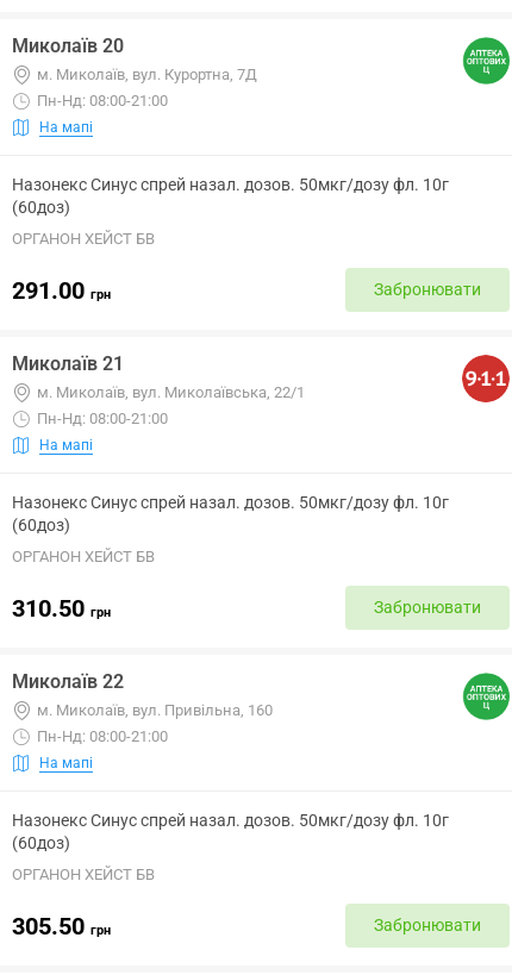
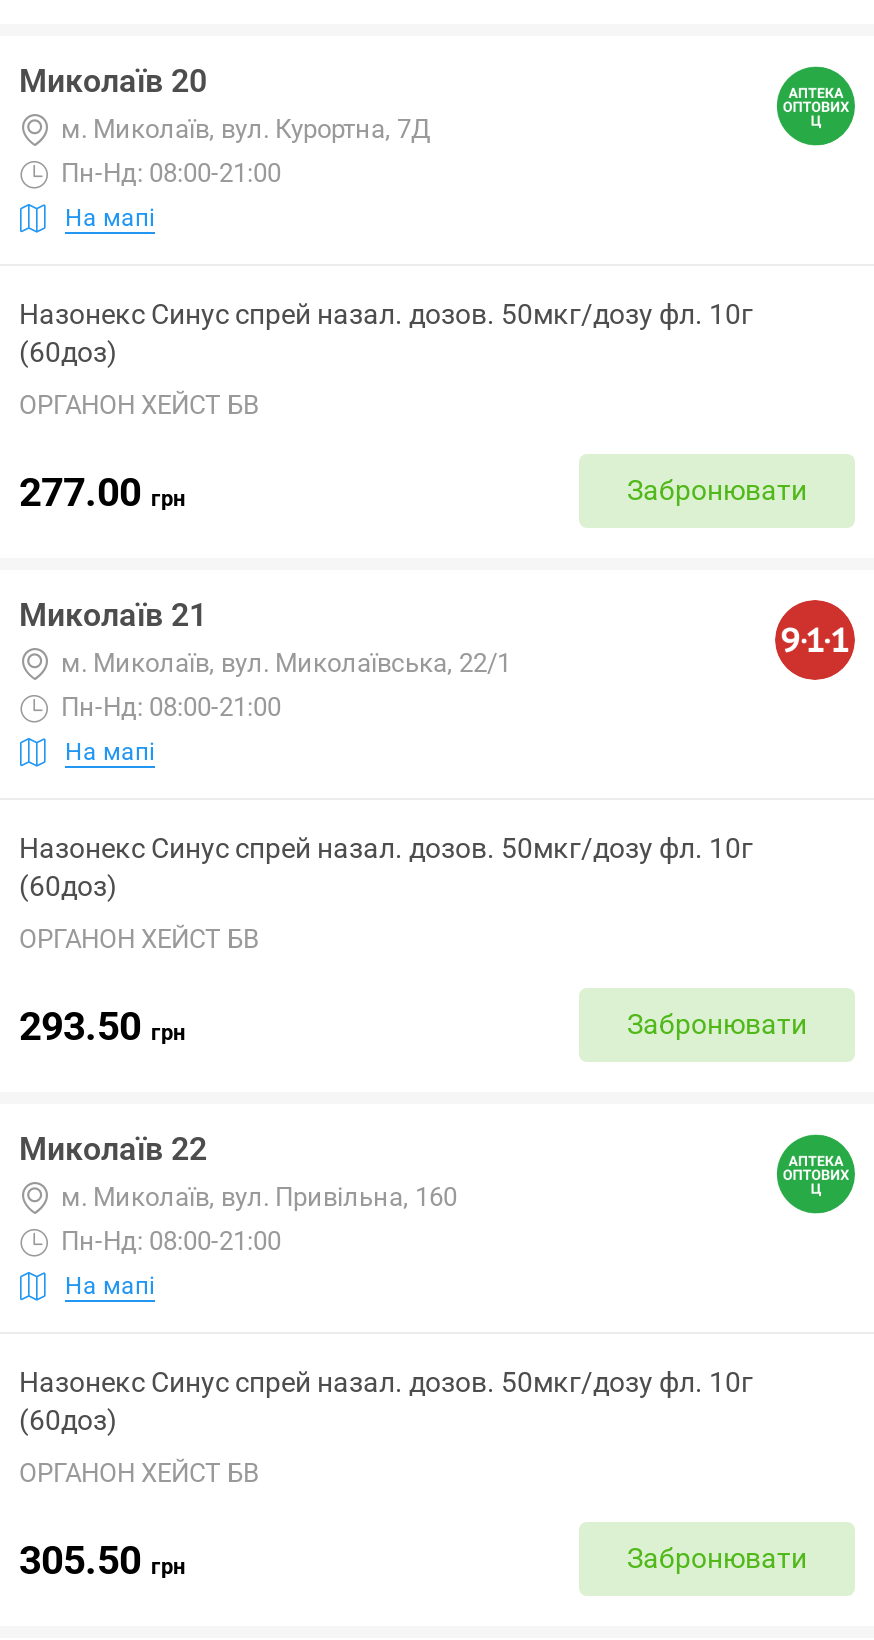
- 291.00 грн
+ 277.00 грн

- 310.50 грн
+ 293.50 грн
